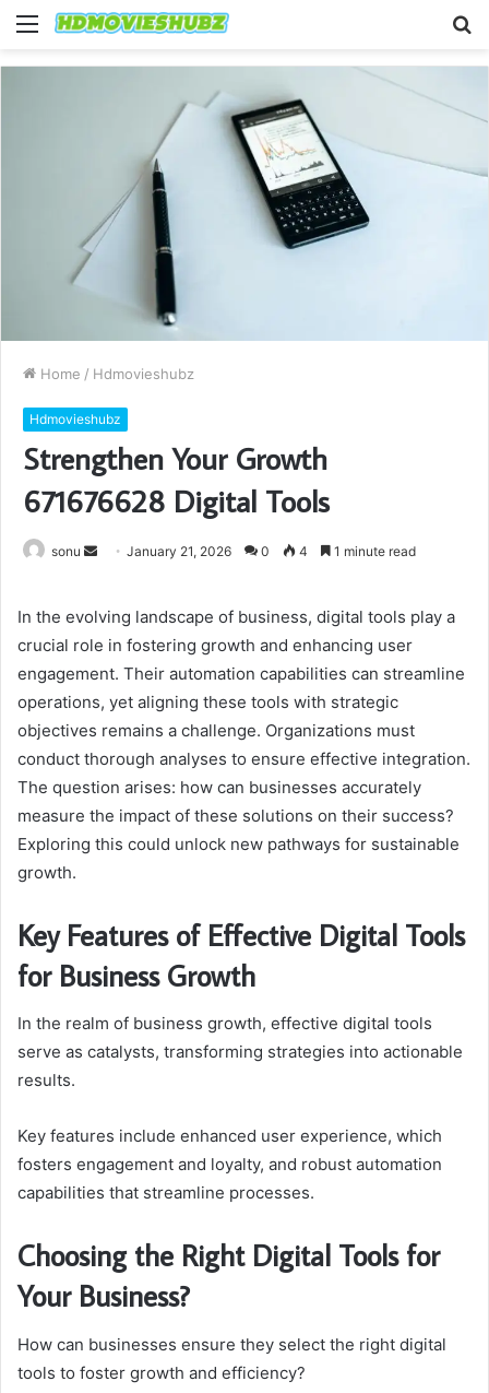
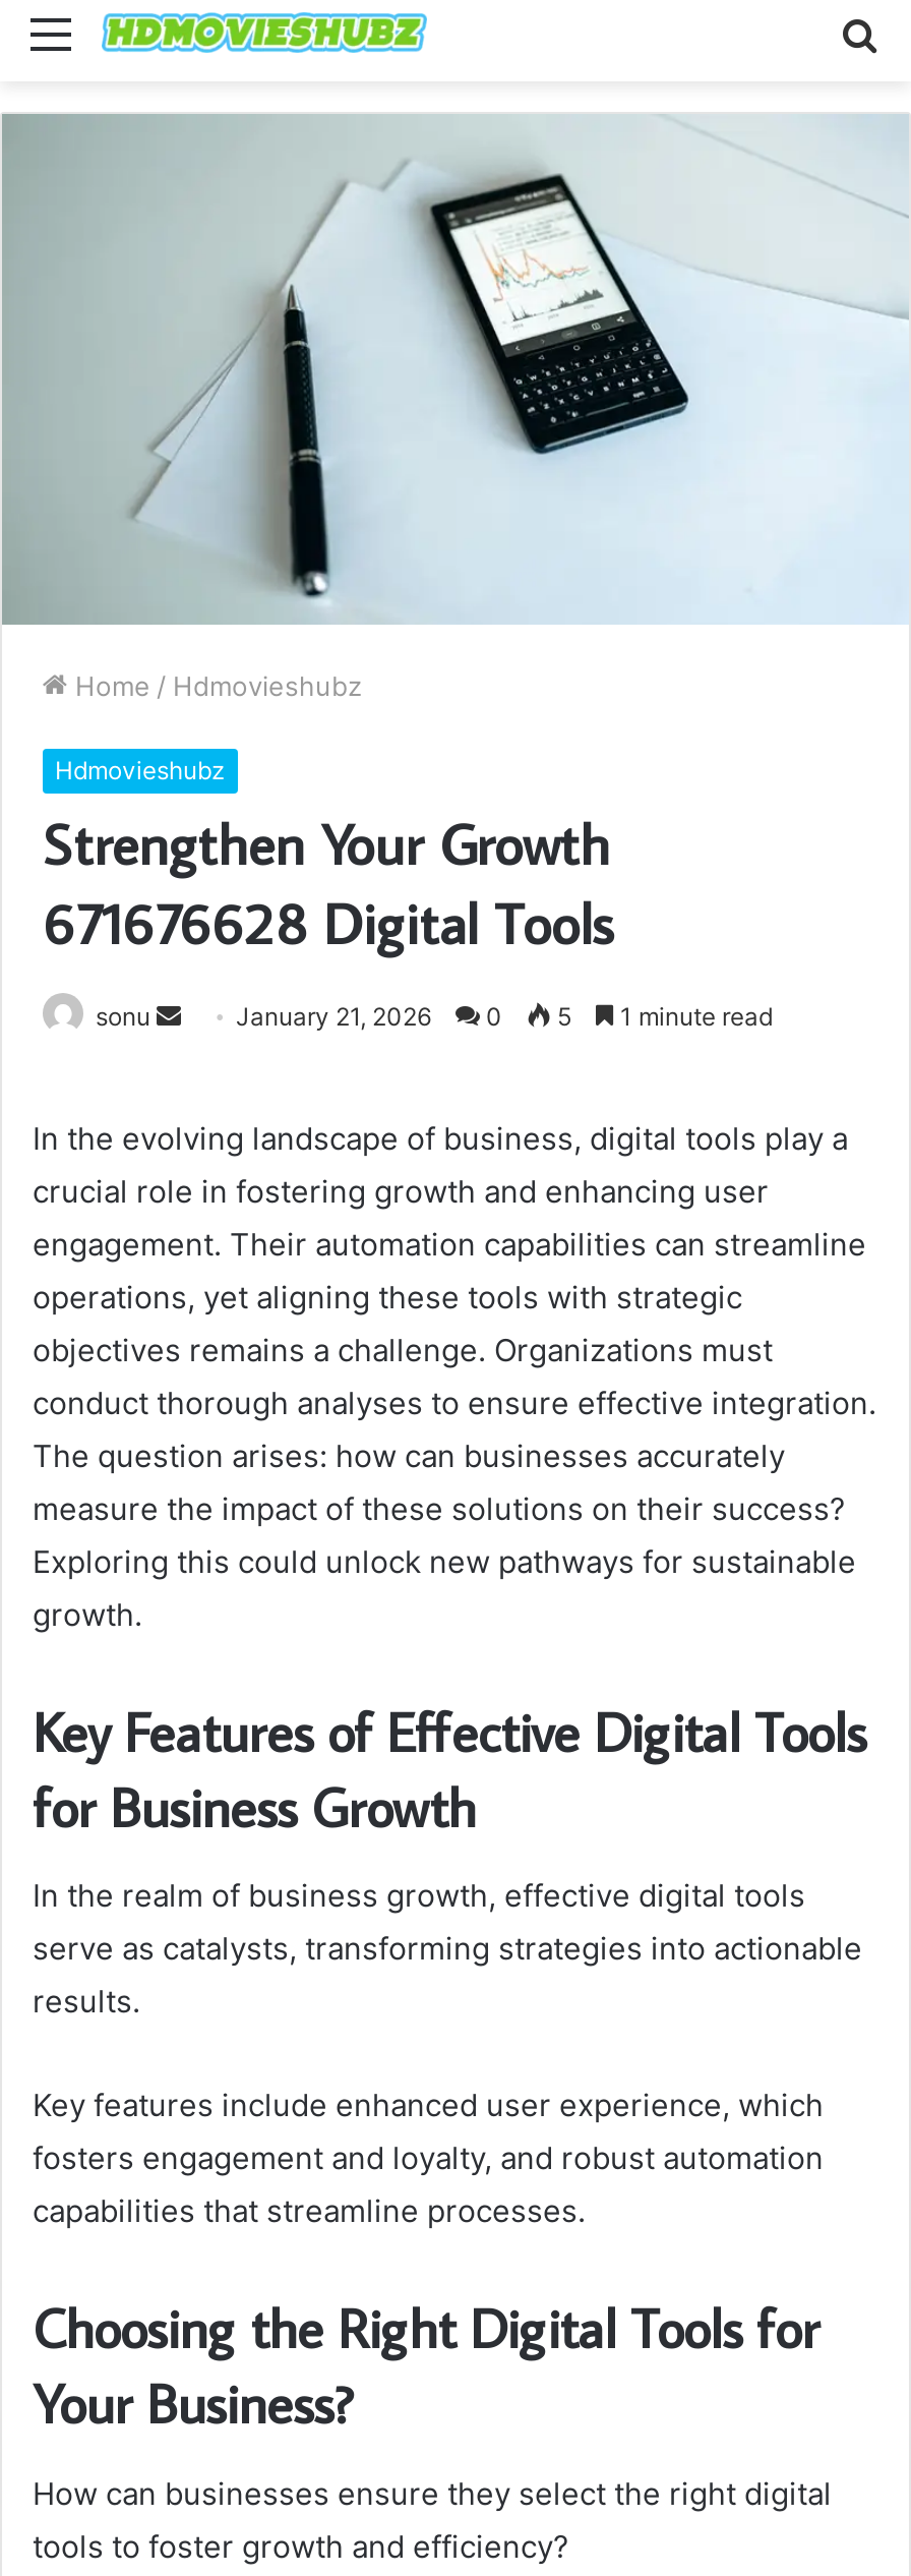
- 4
+ 5
